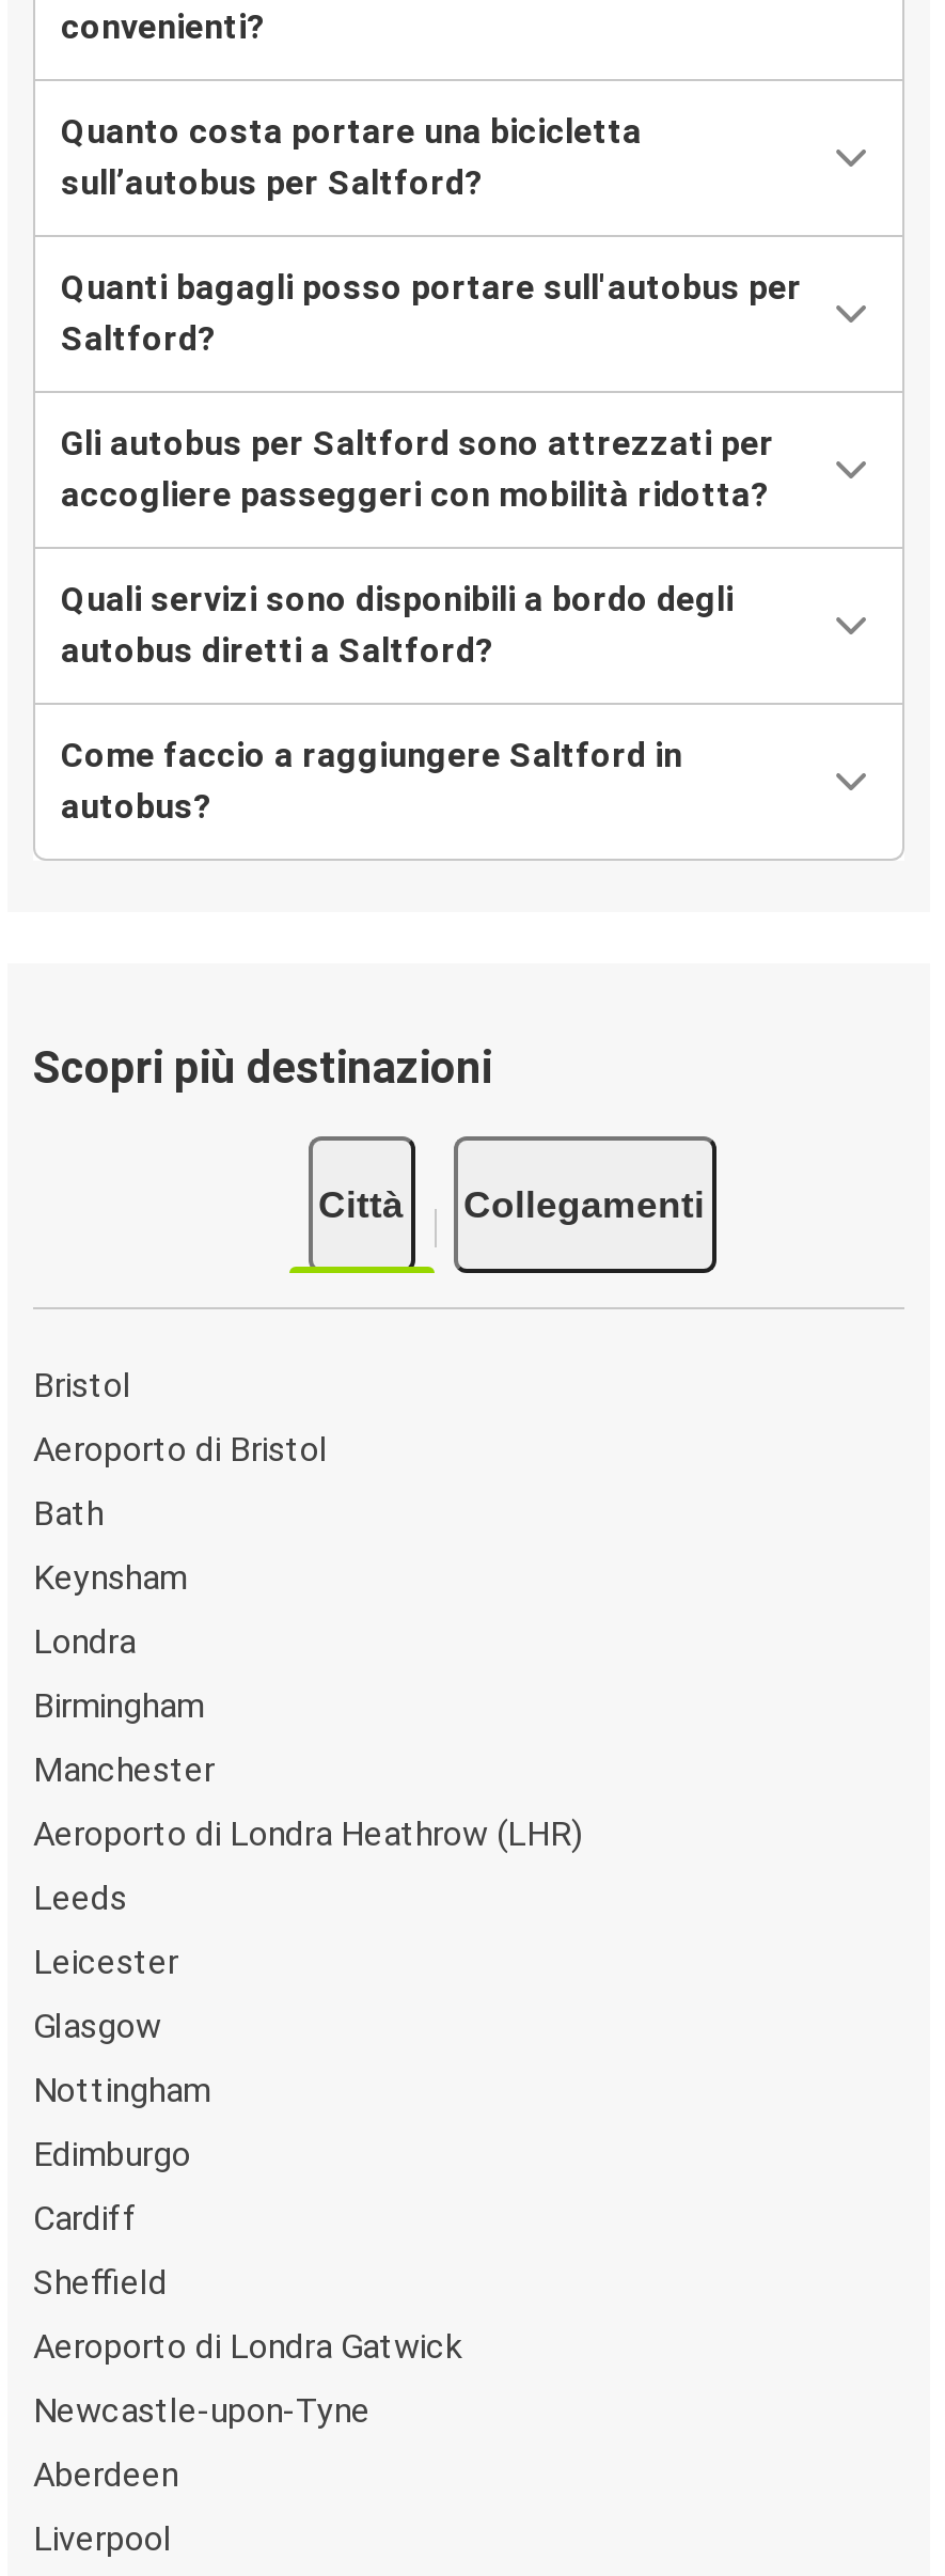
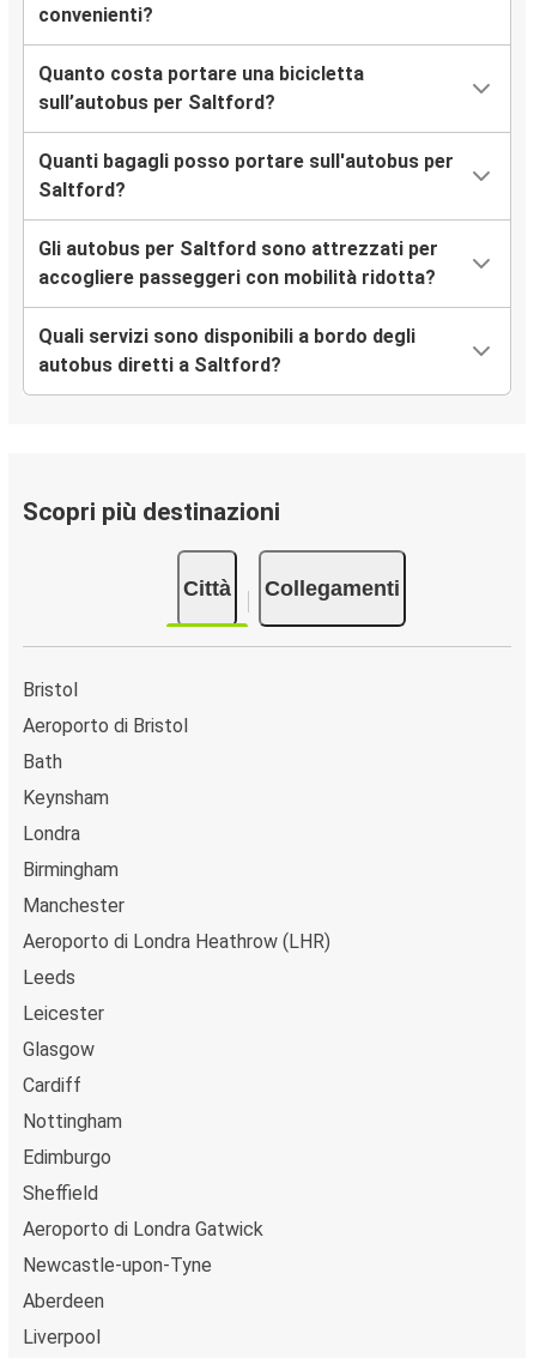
- Come faccio a raggiungere Saltford in
- autobus?

moved up: Cardiff
